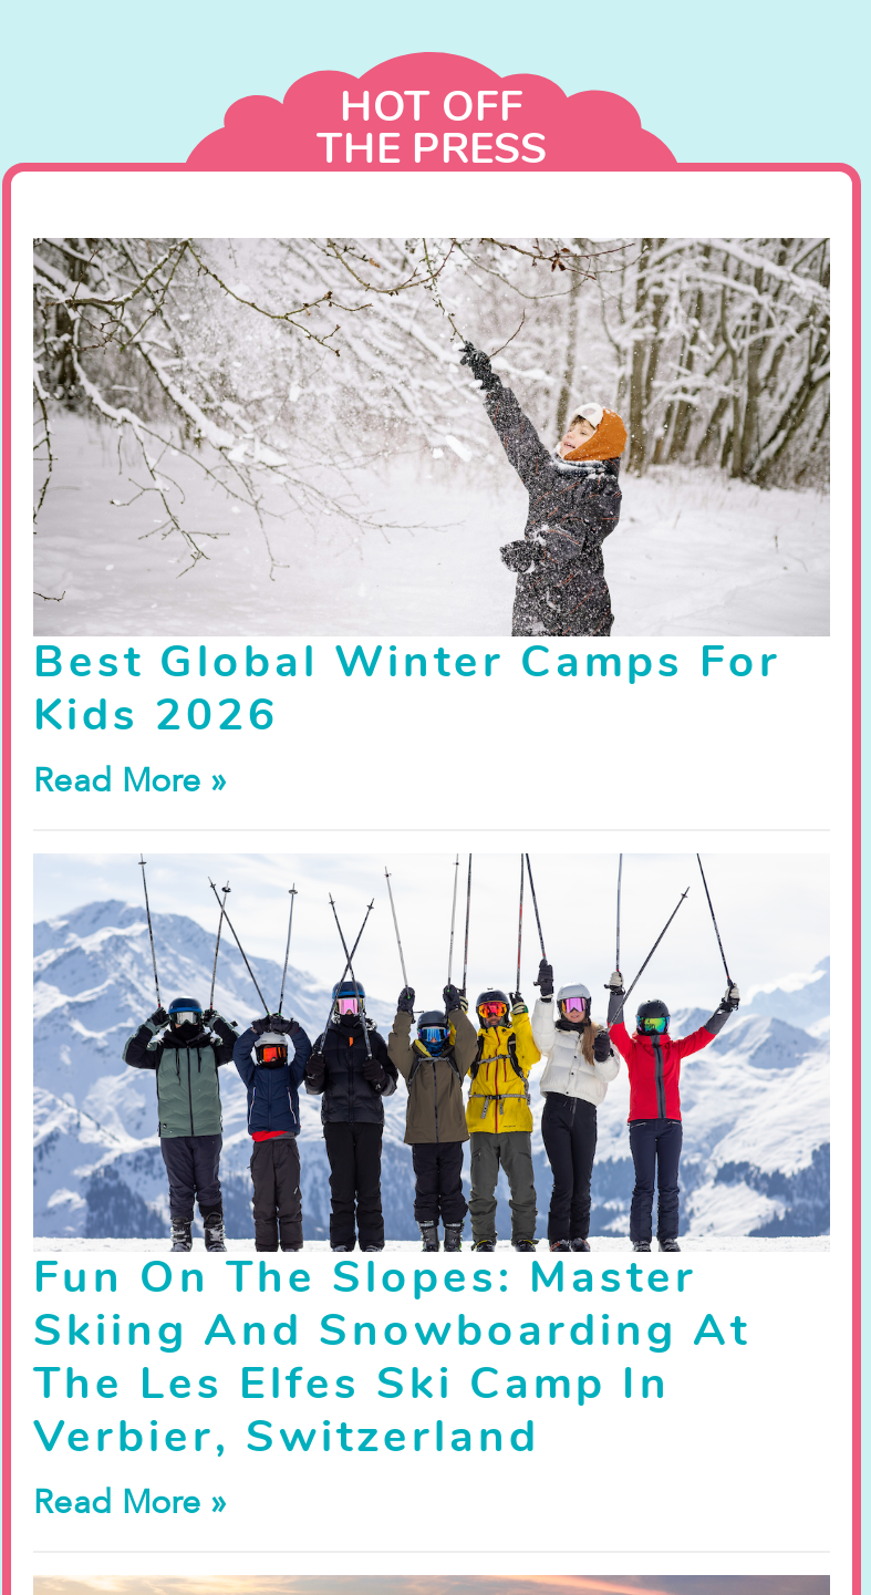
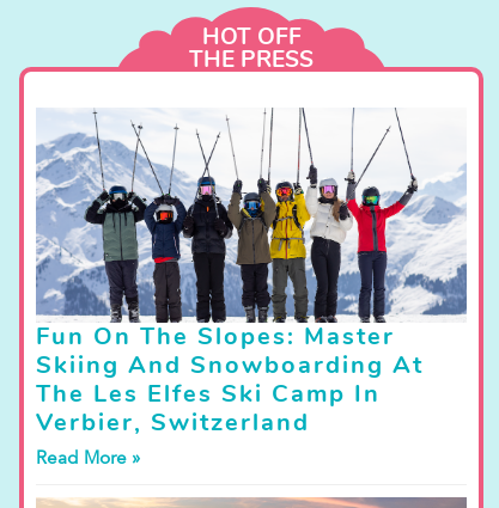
- [image]
- Best Global Winter Camps For
- Kids 2026
- Read More »
